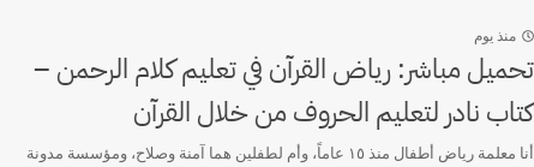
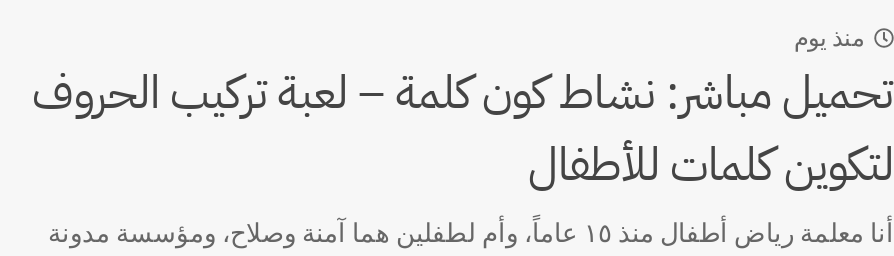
- تحميل مباشر: رياض القرآن في تعليم كلام الرحمن –
- كتاب نادر لتعليم الحروف من خلال القرآن
+ تحميل مباشر: نشاط كون كلمة – لعبة تركيب الحروف
+ لتكوين كلمات للأطفال
